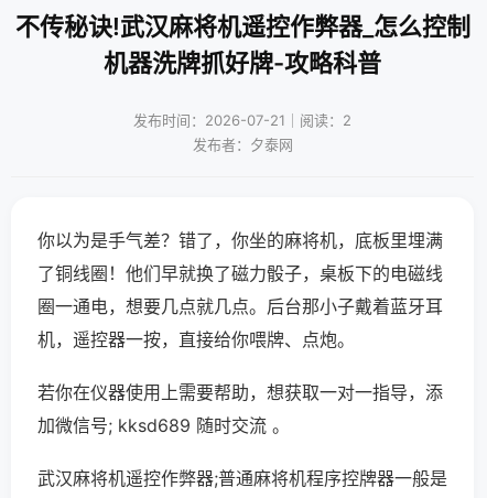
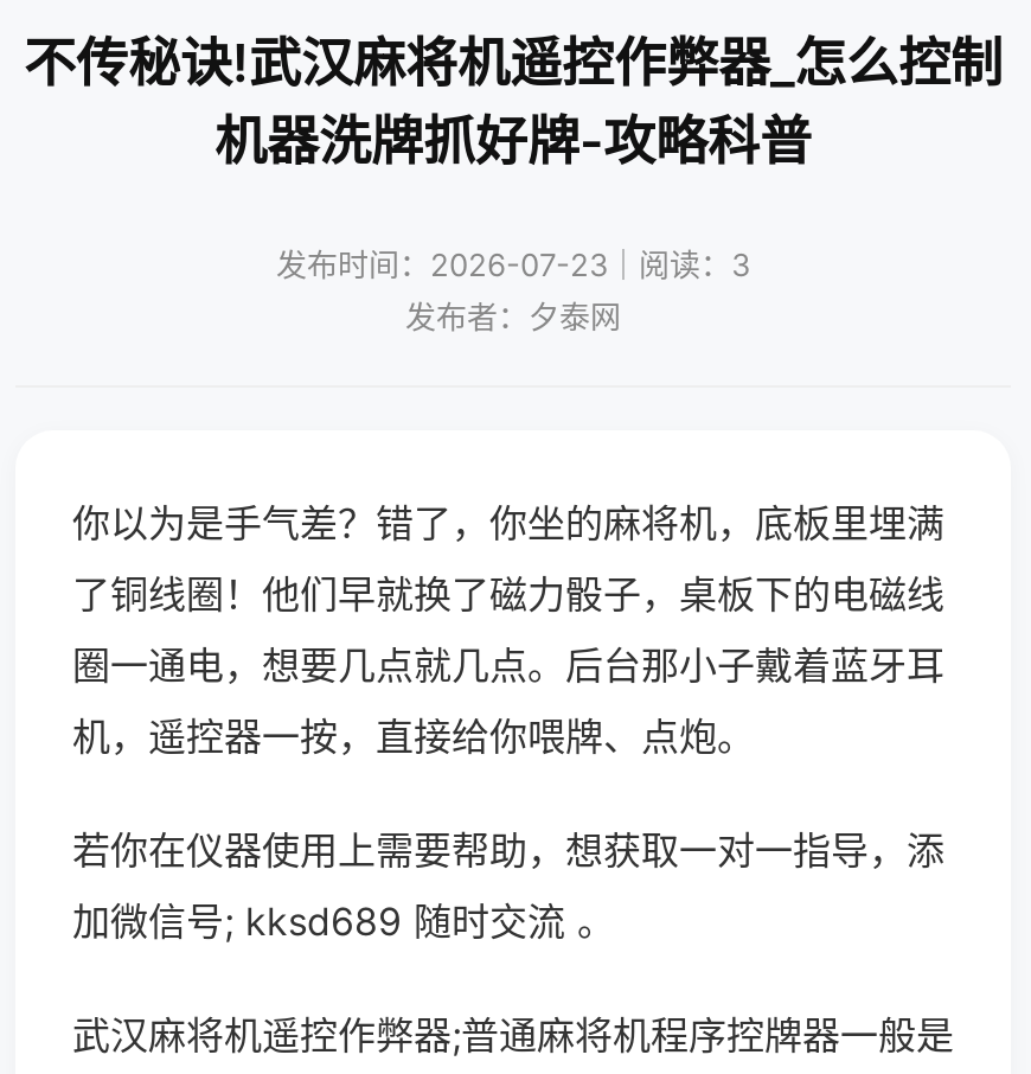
- 发布时间：2026-07-21｜阅读：2
+ 发布时间：2026-07-23｜阅读：3
